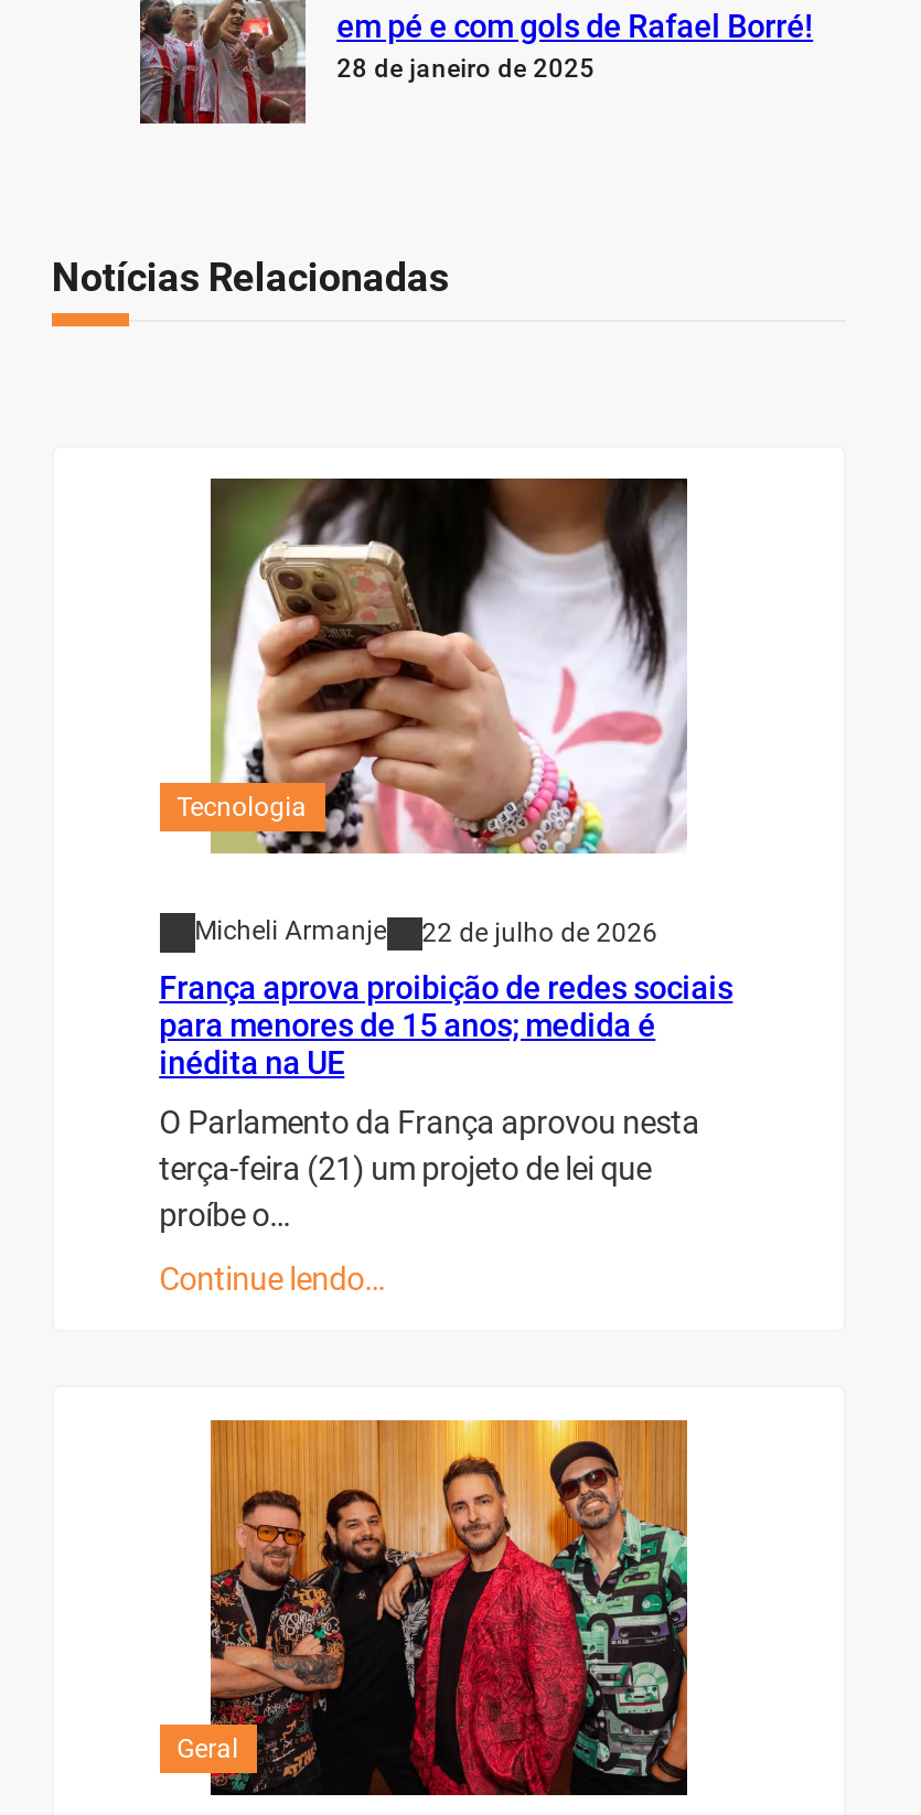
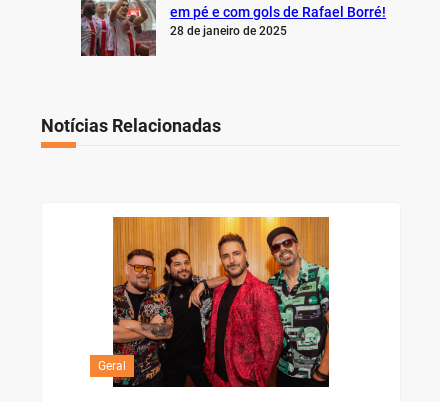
- [image]
- Tecnologia

- Micheli Armanje
- 22 de julho de 2026
- França aprova proibição de redes sociais
- para menores de 15 anos; medida é
- inédita na UE
- O Parlamento da França aprovou nesta
- terça-feira (21) um projeto de lei que
- proíbe o…
- Continue lendo…
